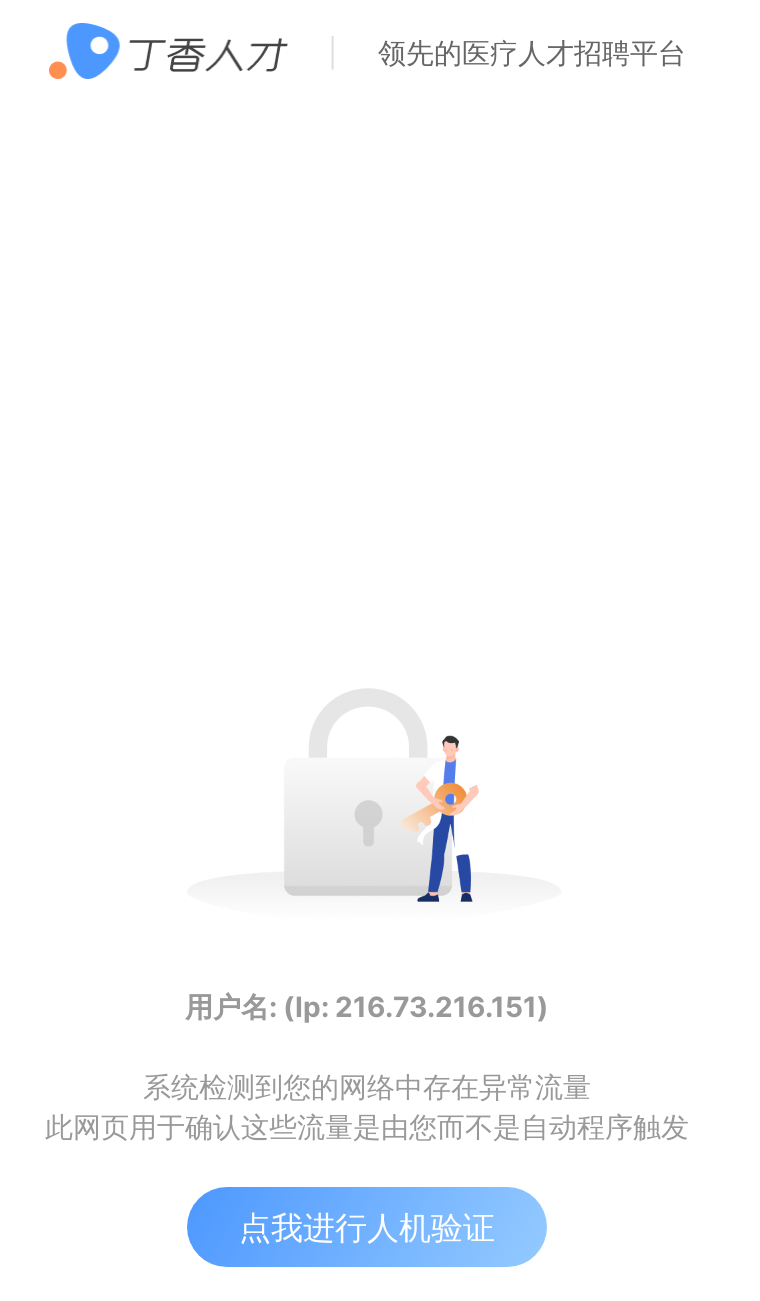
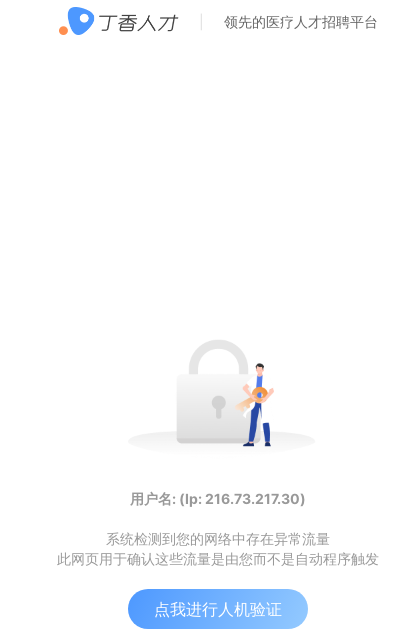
- 用户名: (Ip: 216.73.216.151)
+ 用户名: (Ip: 216.73.217.30)
